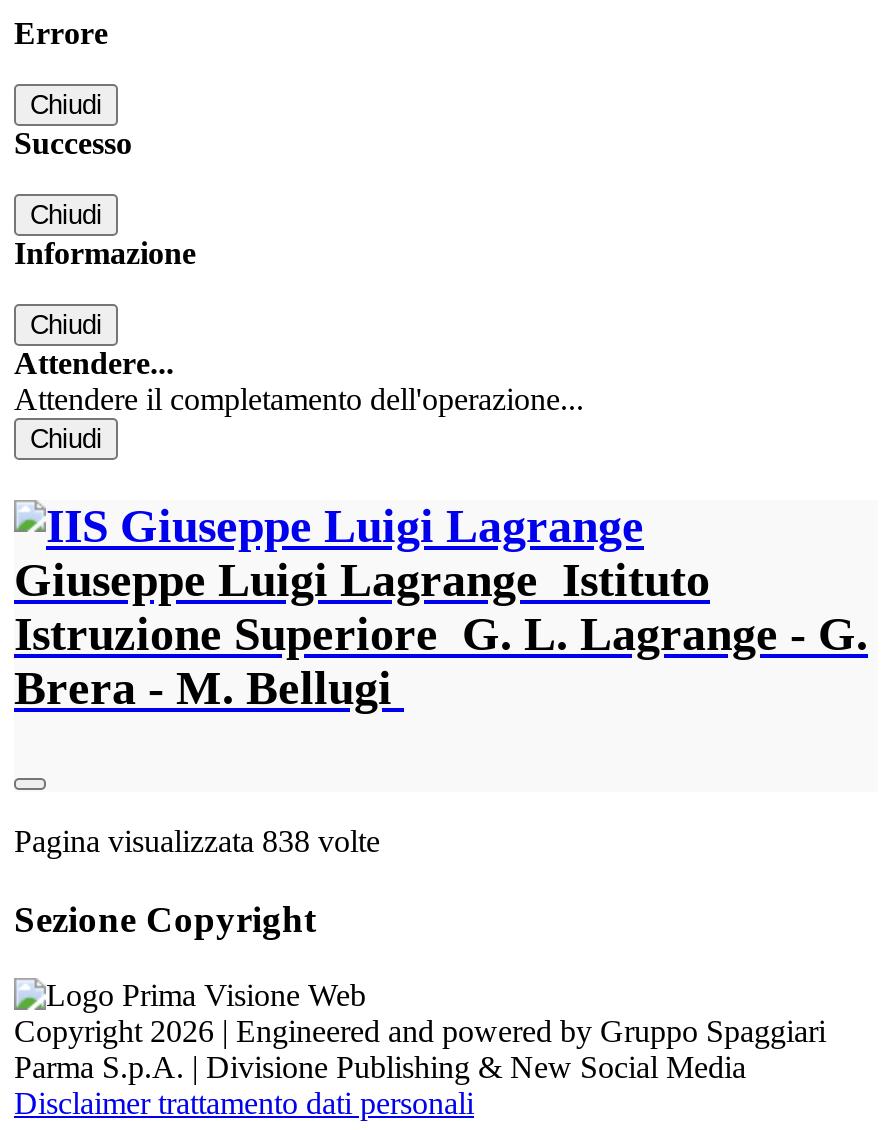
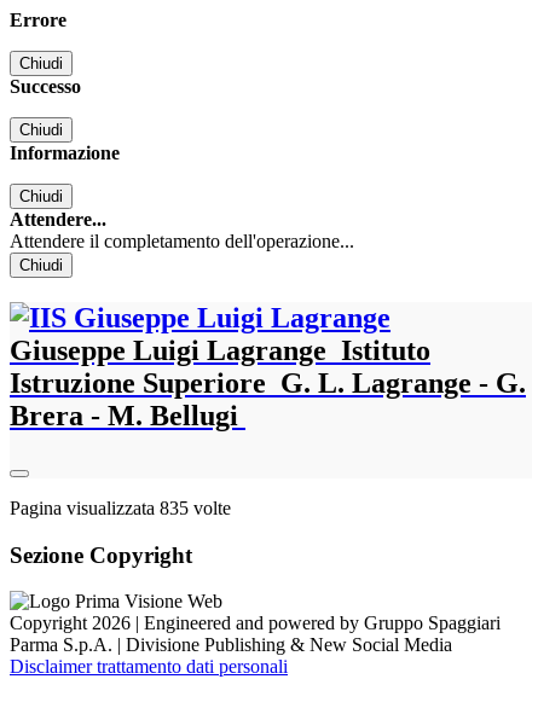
- Pagina visualizzata 838 volte
+ Pagina visualizzata 835 volte
